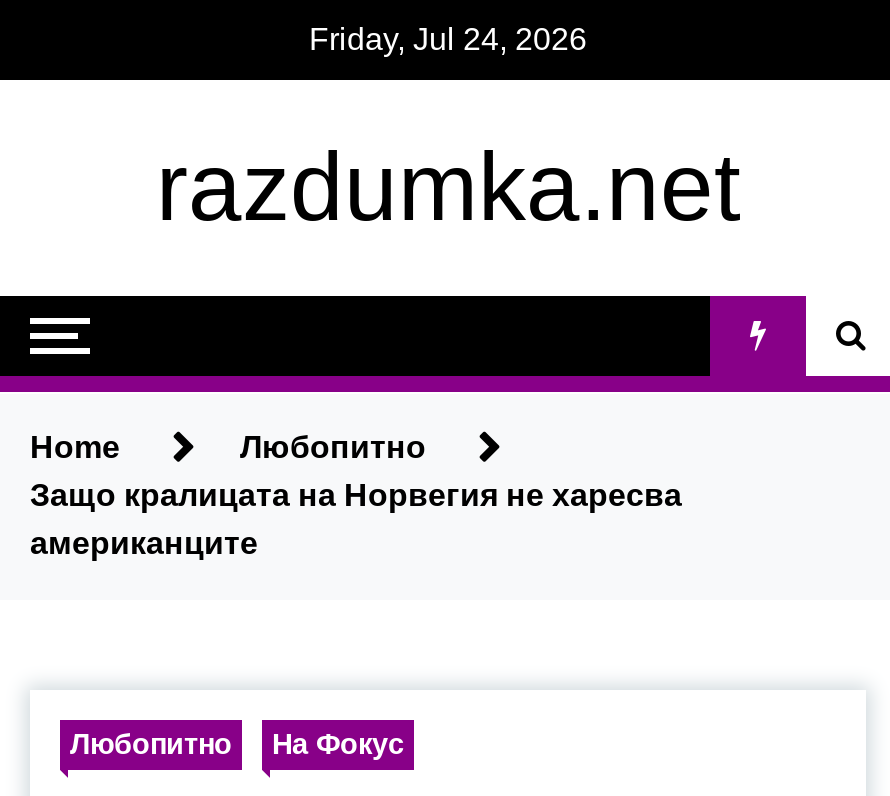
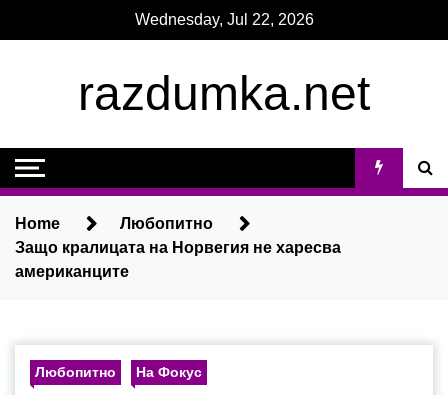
- Friday, Jul 24, 2026
+ Wednesday, Jul 22, 2026
